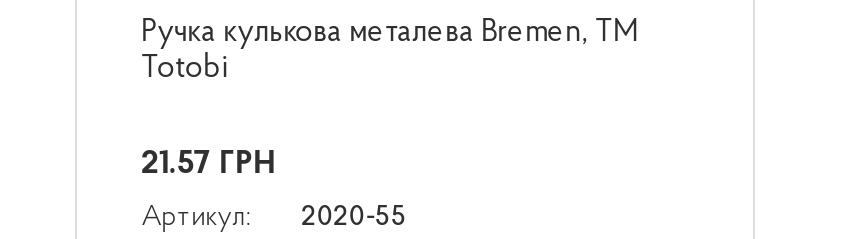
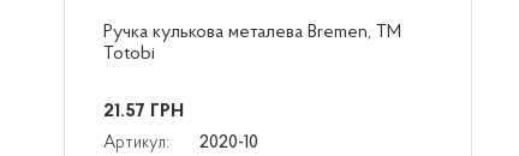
- Артикул: 2020-55
+ Артикул: 2020-10
